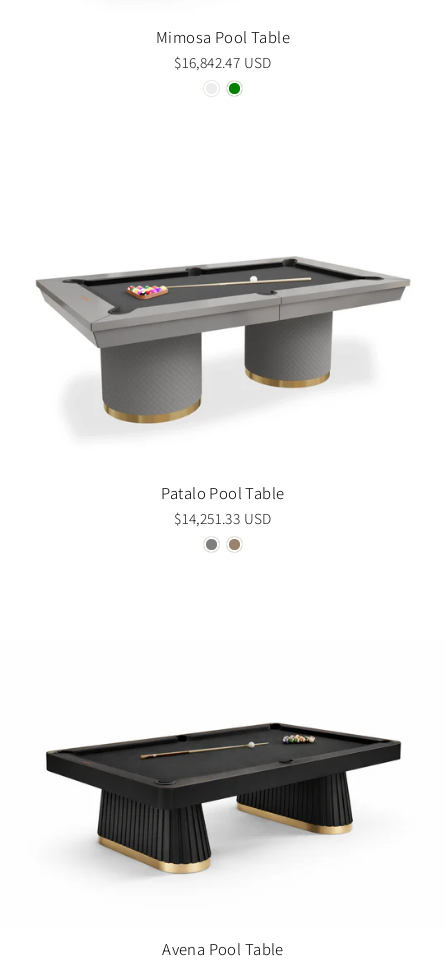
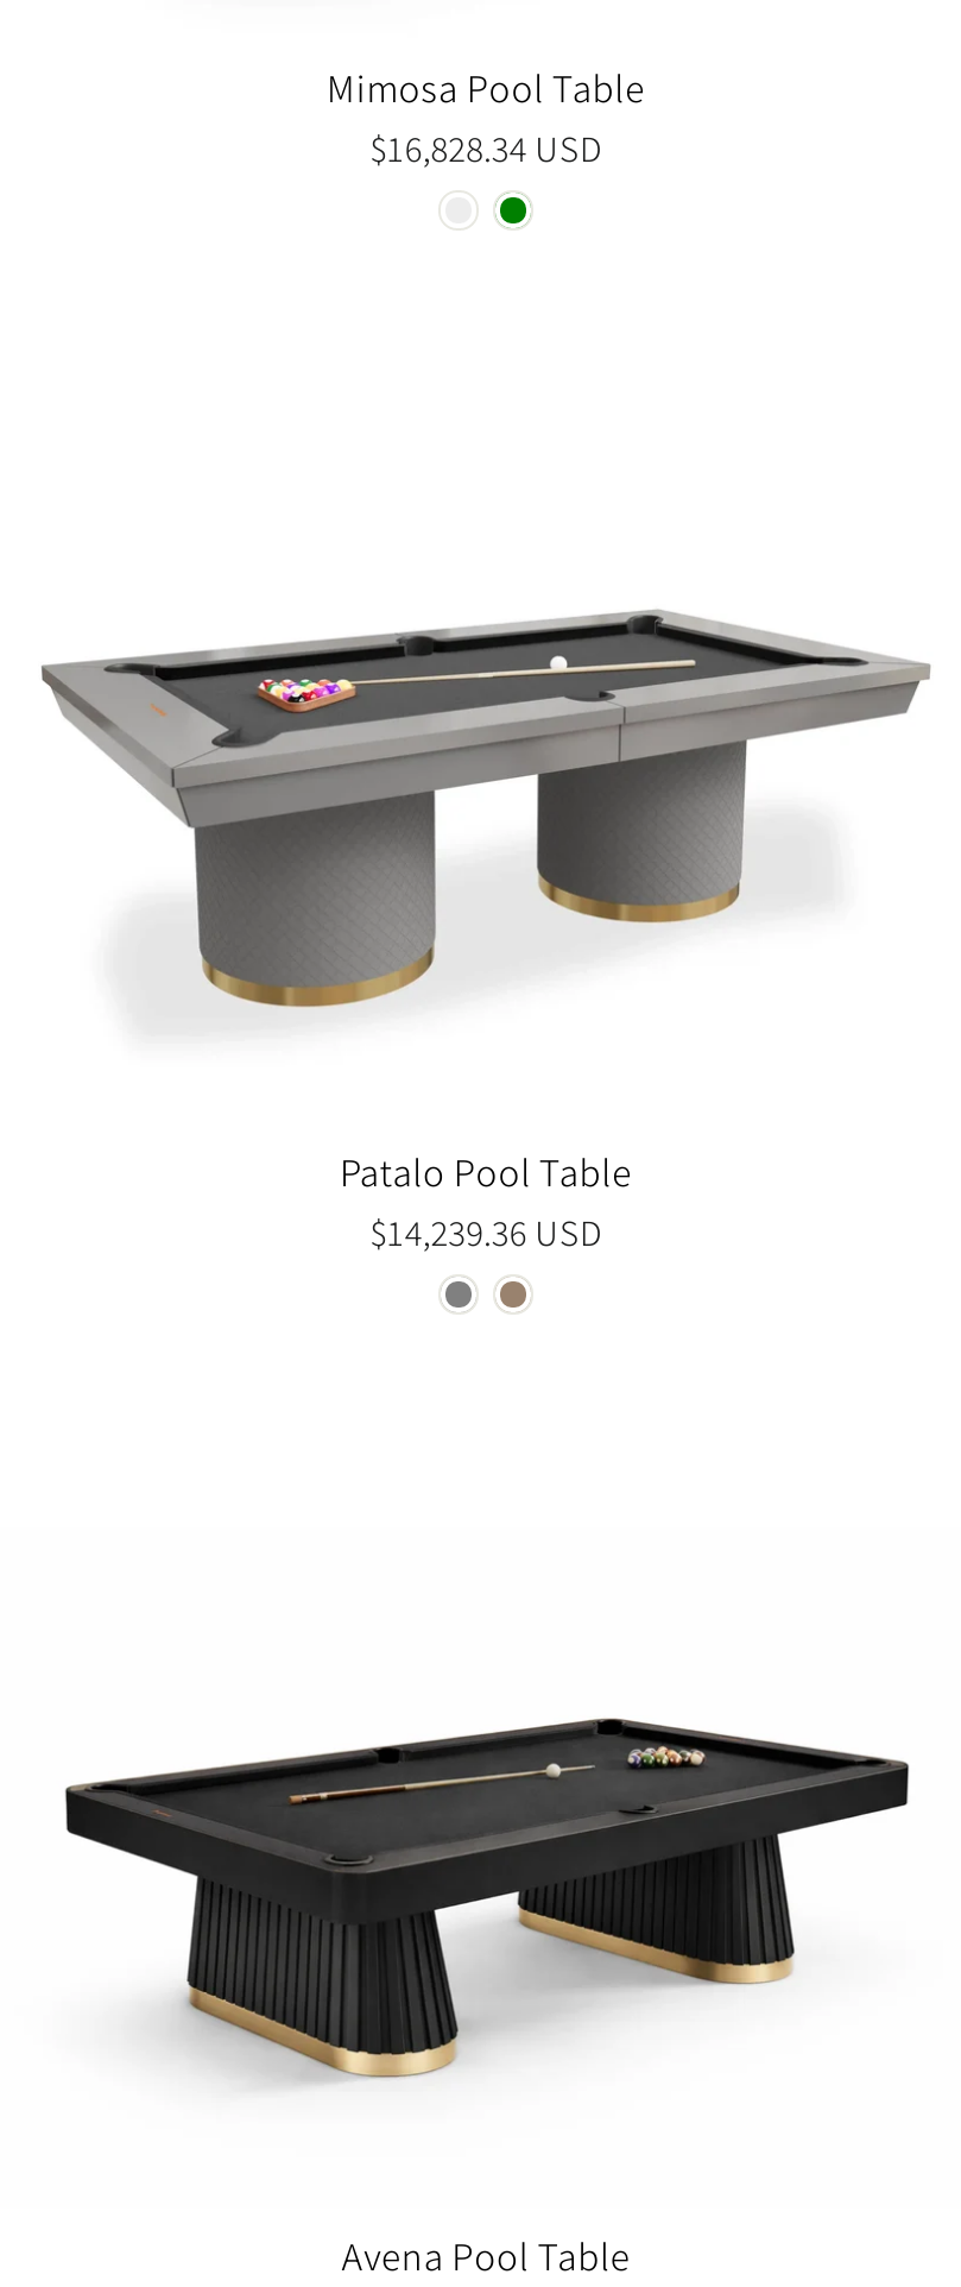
- $16,842.47 USD
+ $16,828.34 USD

- $14,251.33 USD
+ $14,239.36 USD
